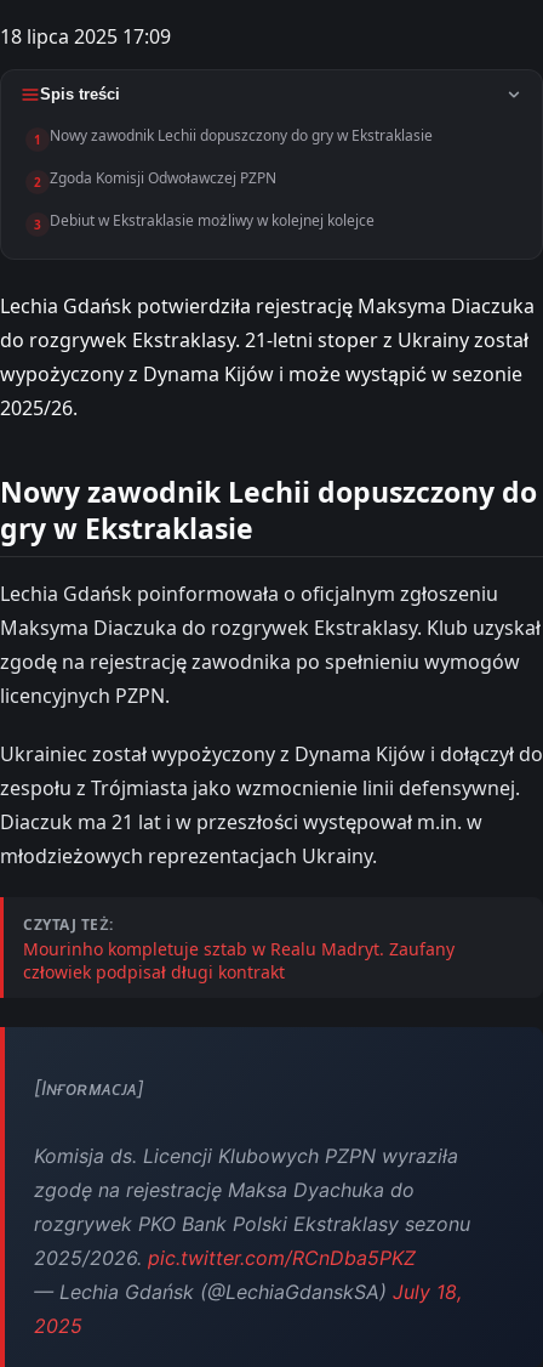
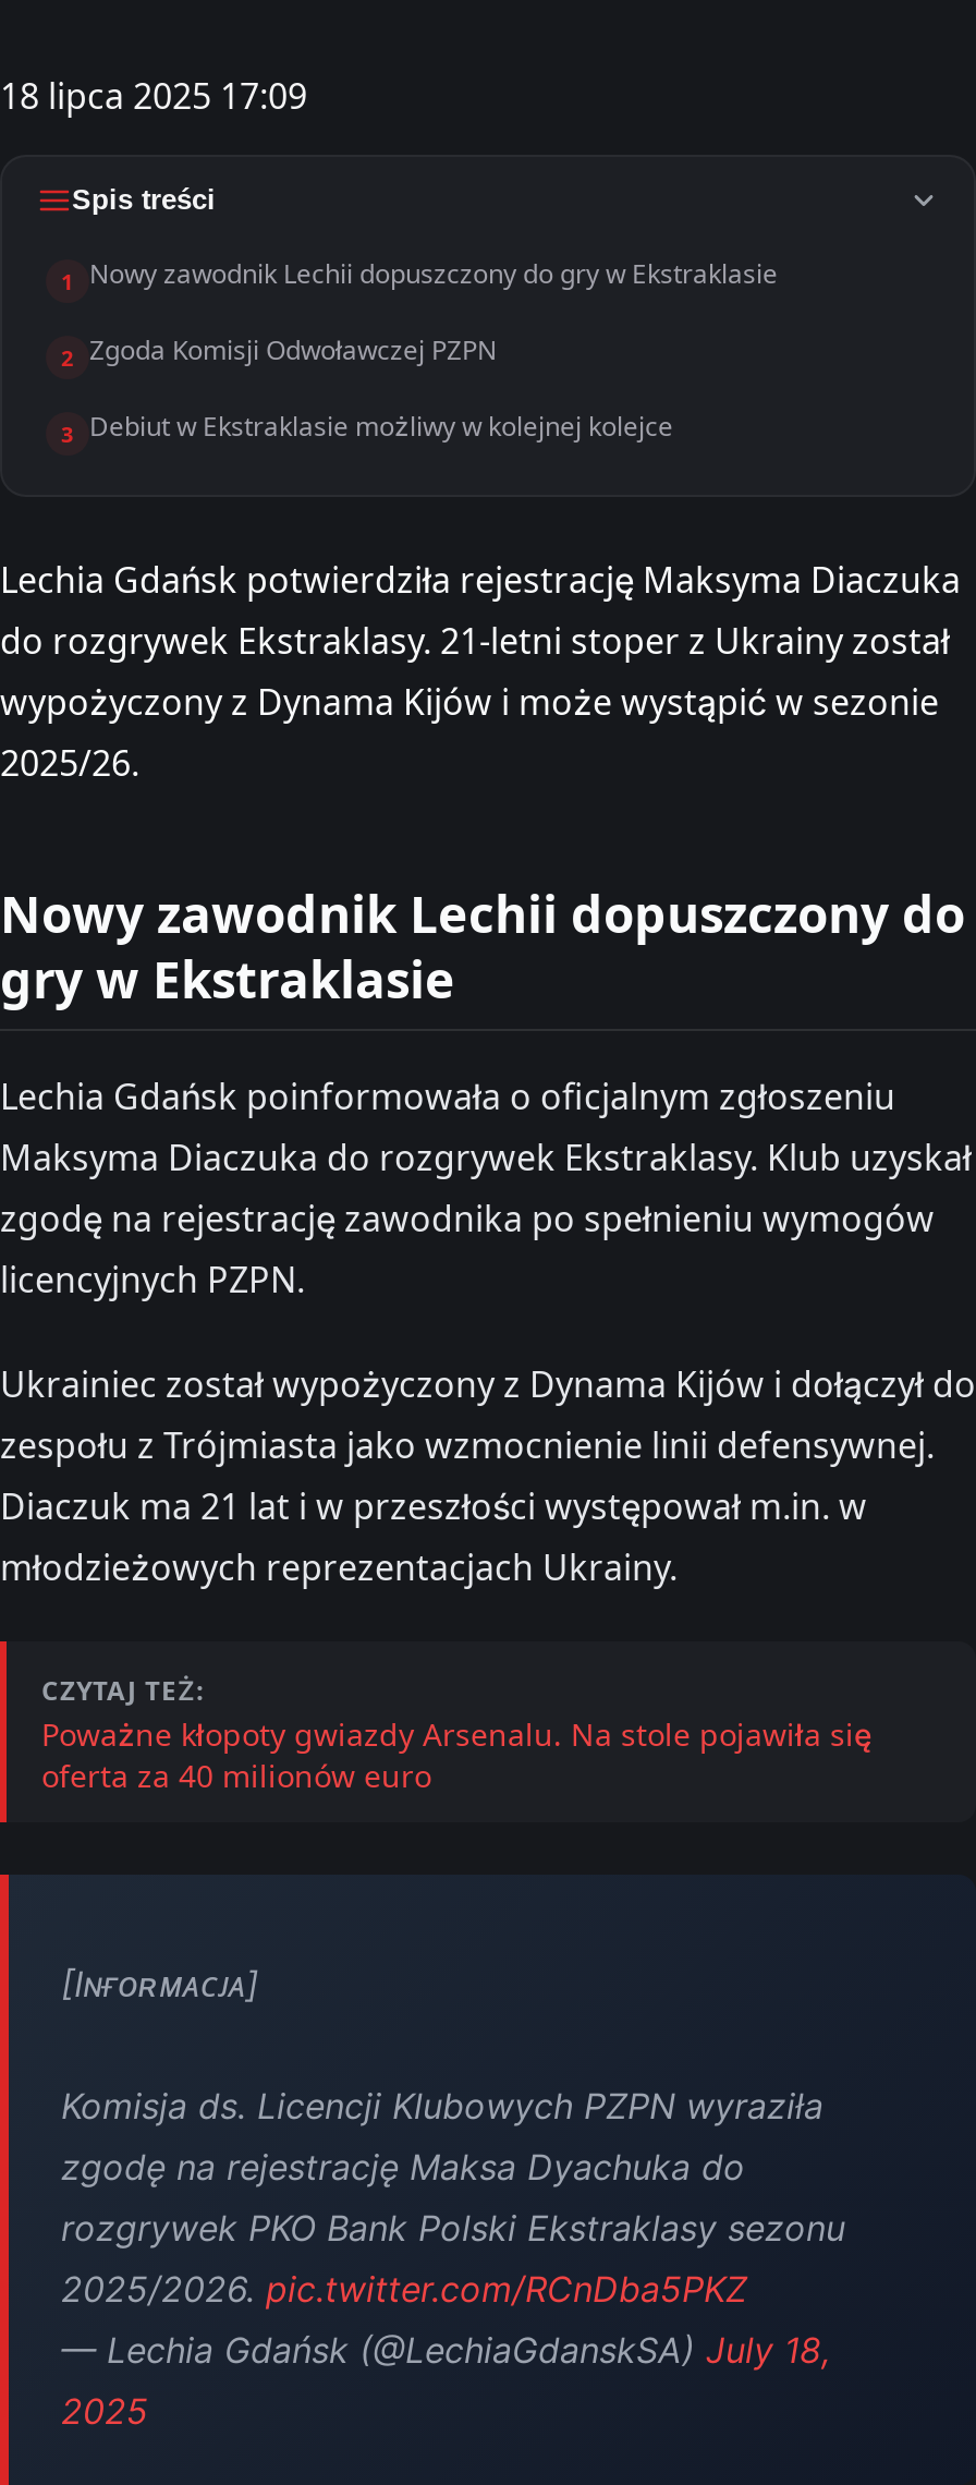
- Mourinho kompletuje sztab w Realu Madryt. Zaufany
- człowiek podpisał długi kontrakt
+ Poważne kłopoty gwiazdy Arsenalu. Na stole pojawiła się
+ oferta za 40 milionów euro
